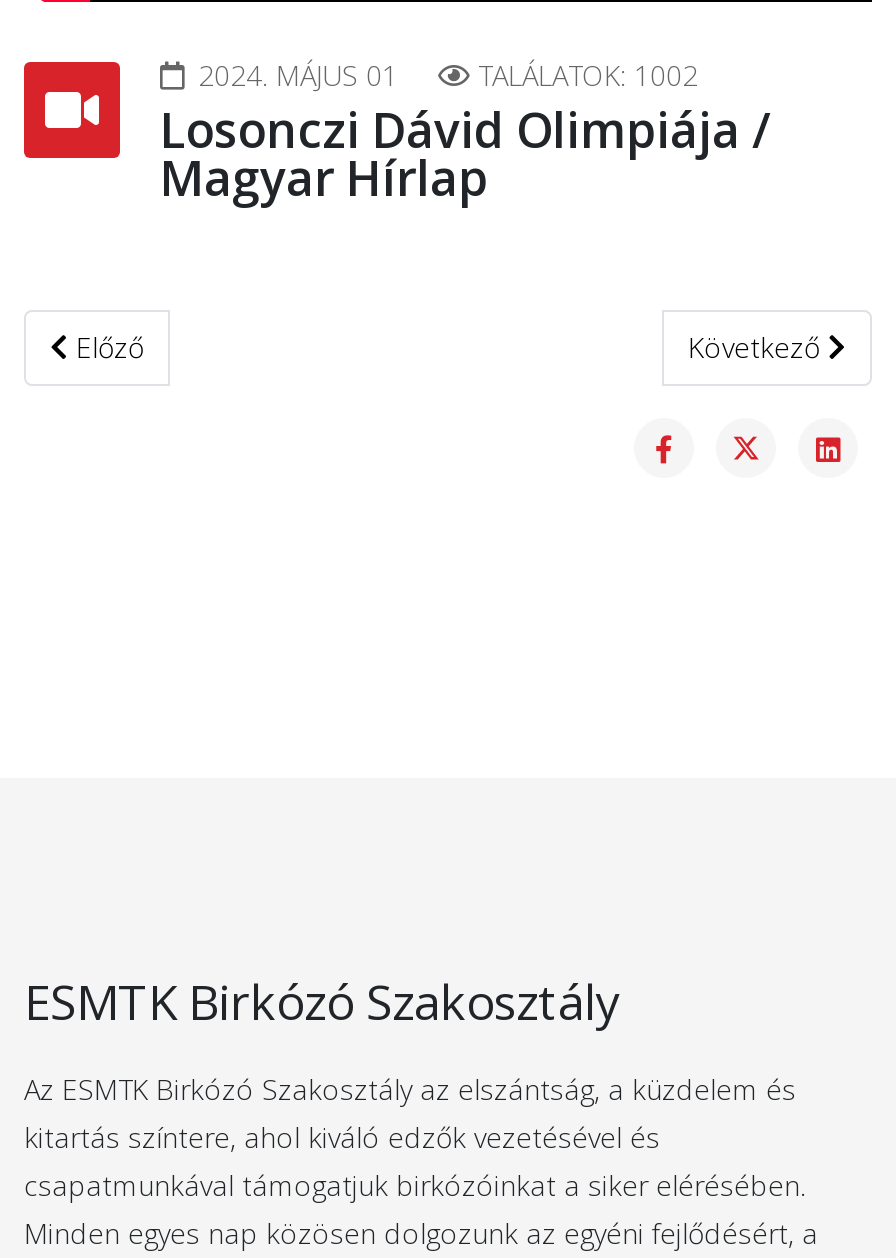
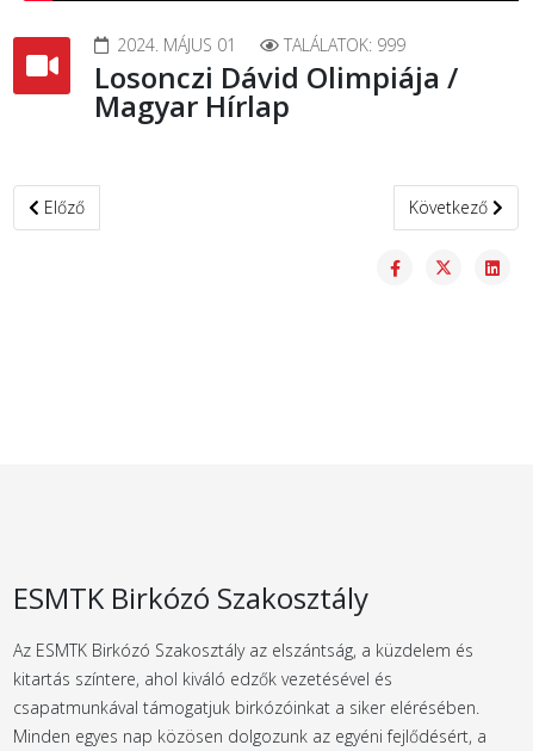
- TALÁLATOK: 1002
+ TALÁLATOK: 999
